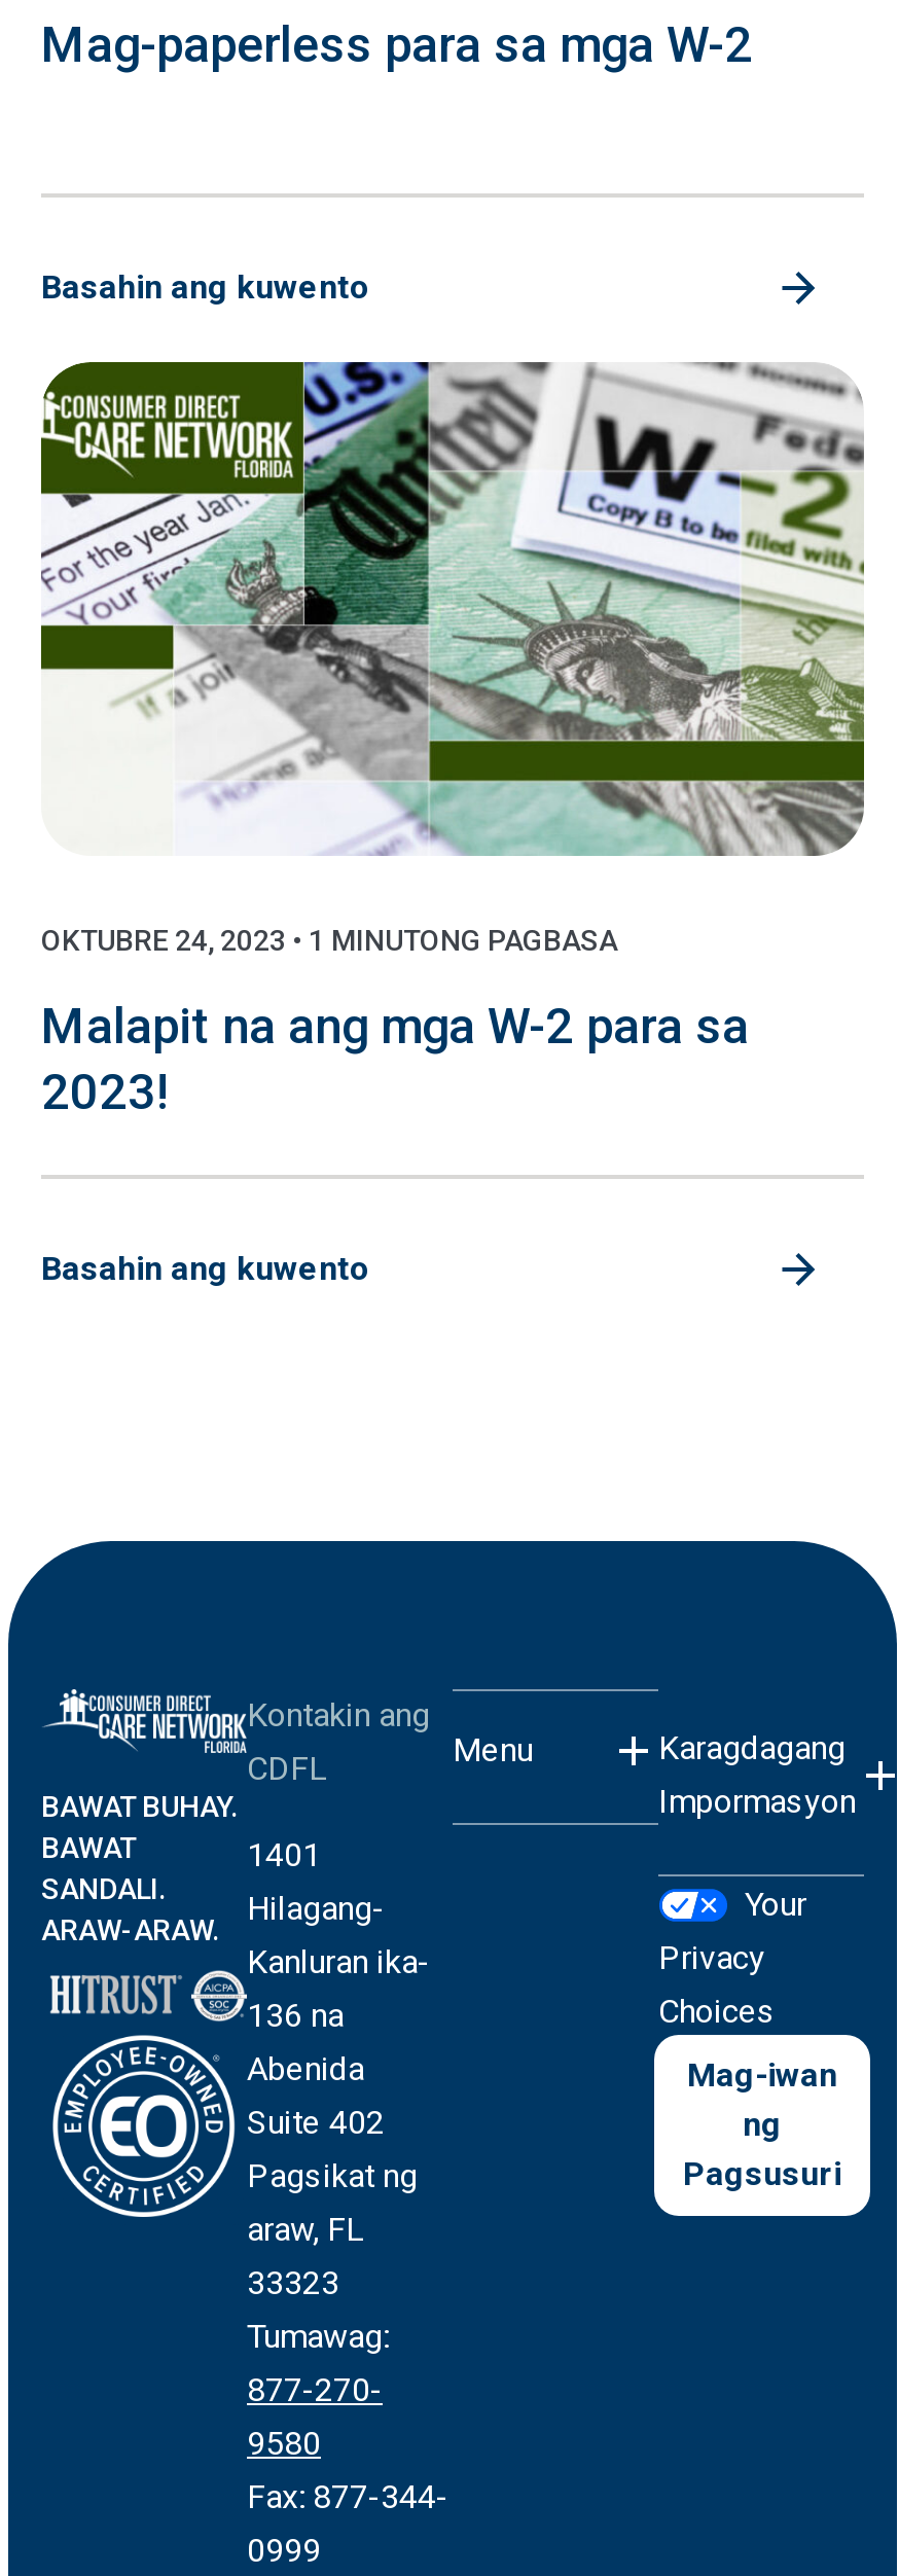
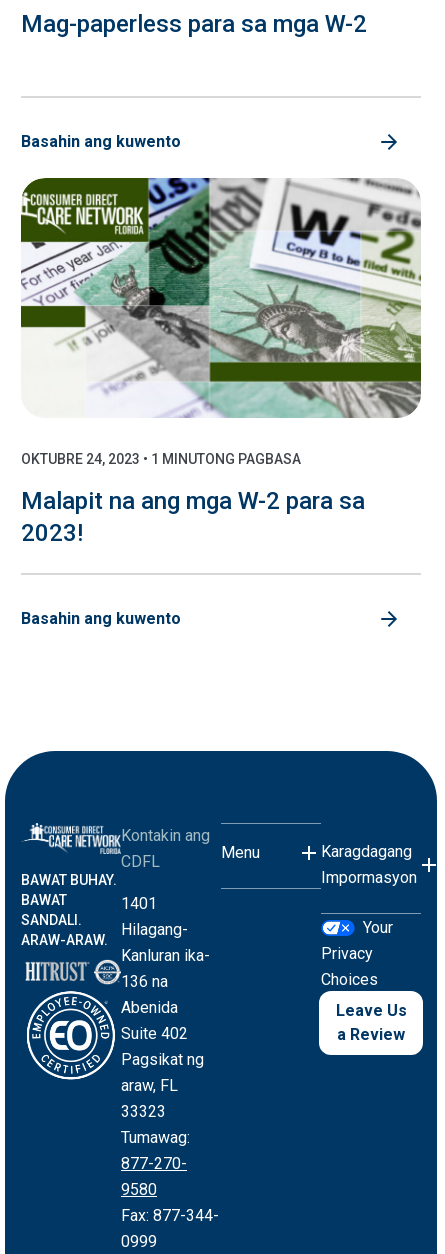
- Mag-iwan
- ng
- Pagsusuri
+ Leave Us
+ a Review
